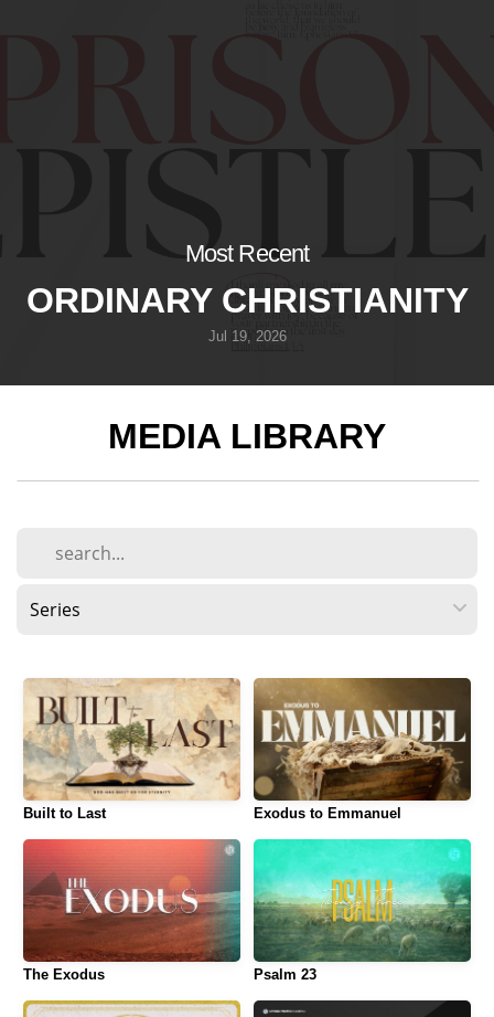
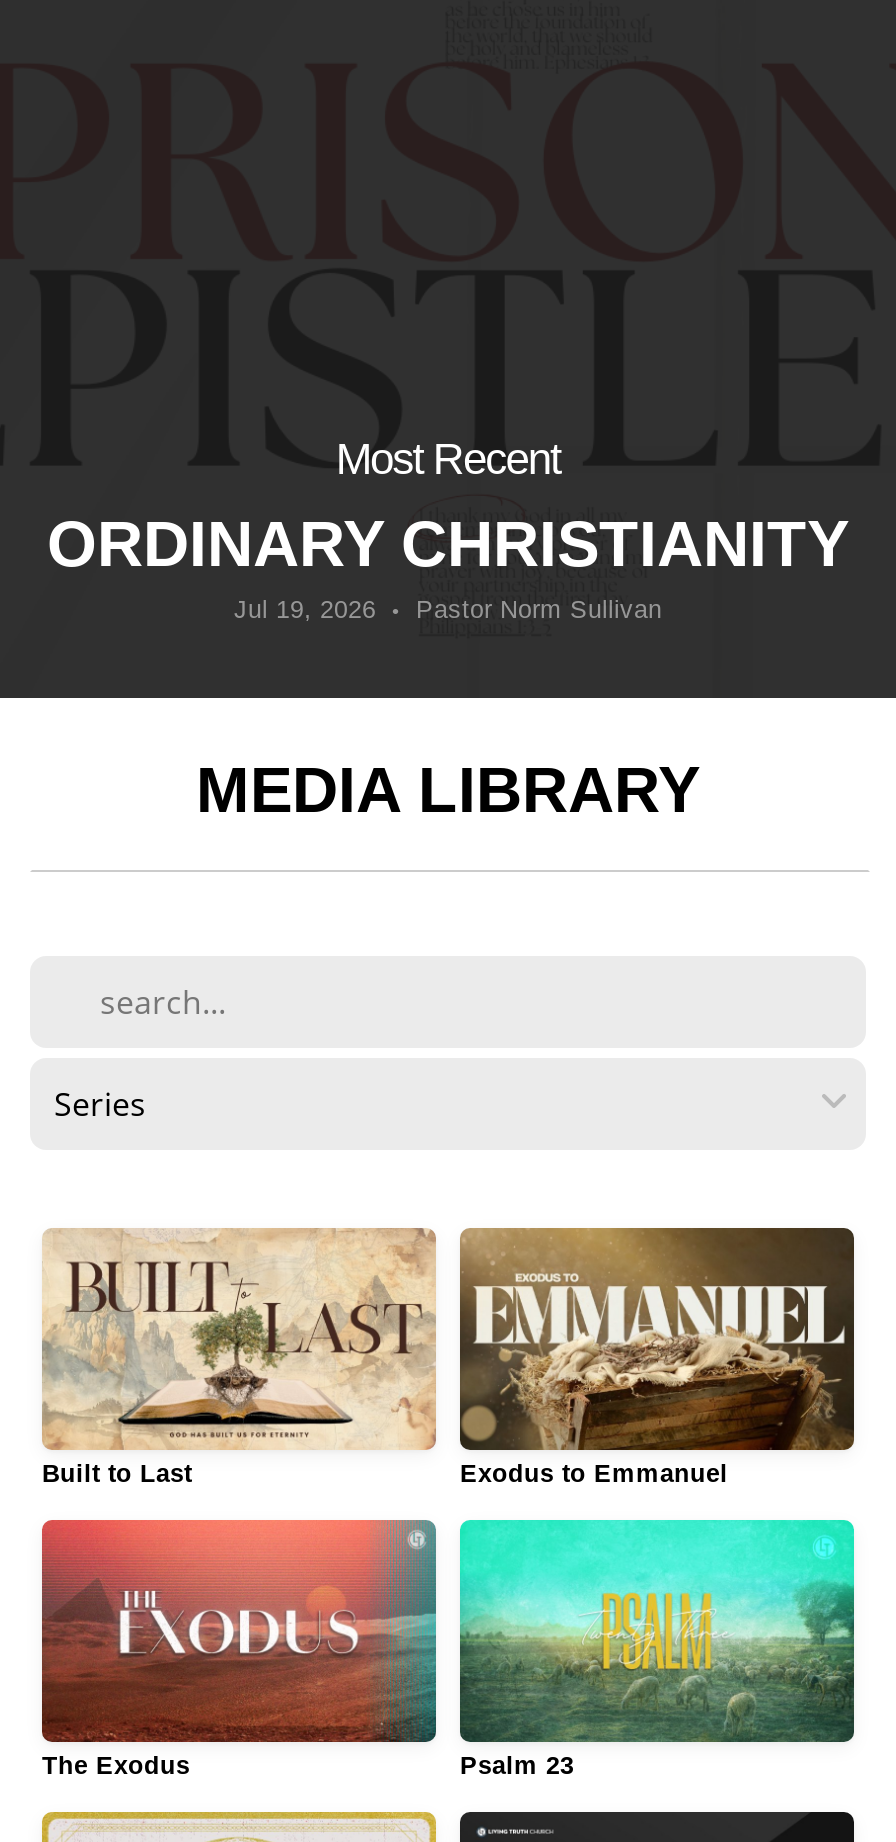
- Jul 19, 2026
+ Jul 19, 2026 • Pastor Norm Sullivan
